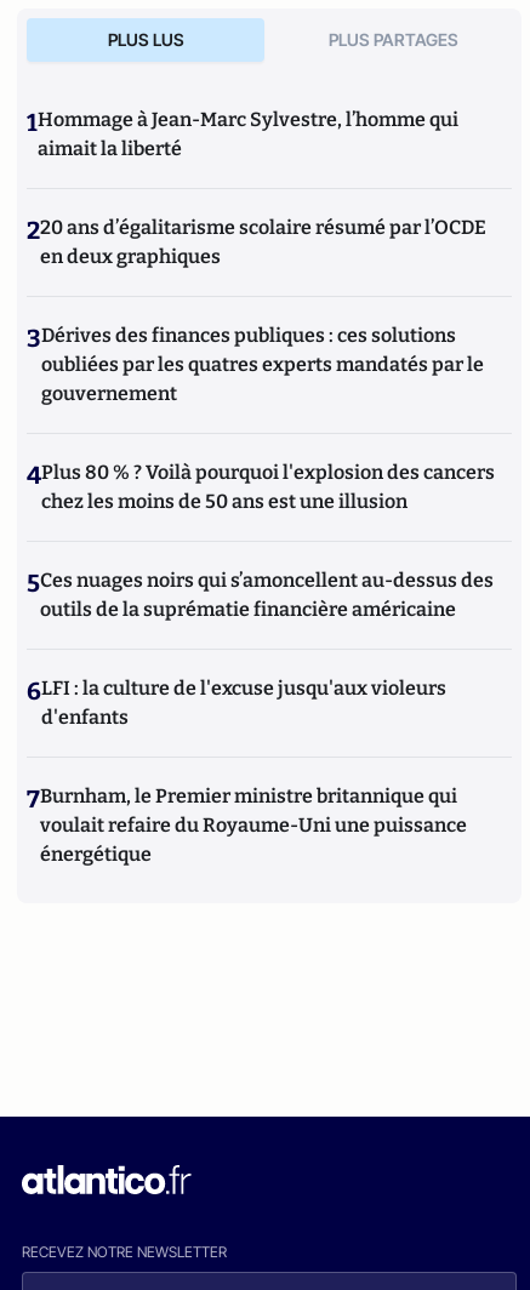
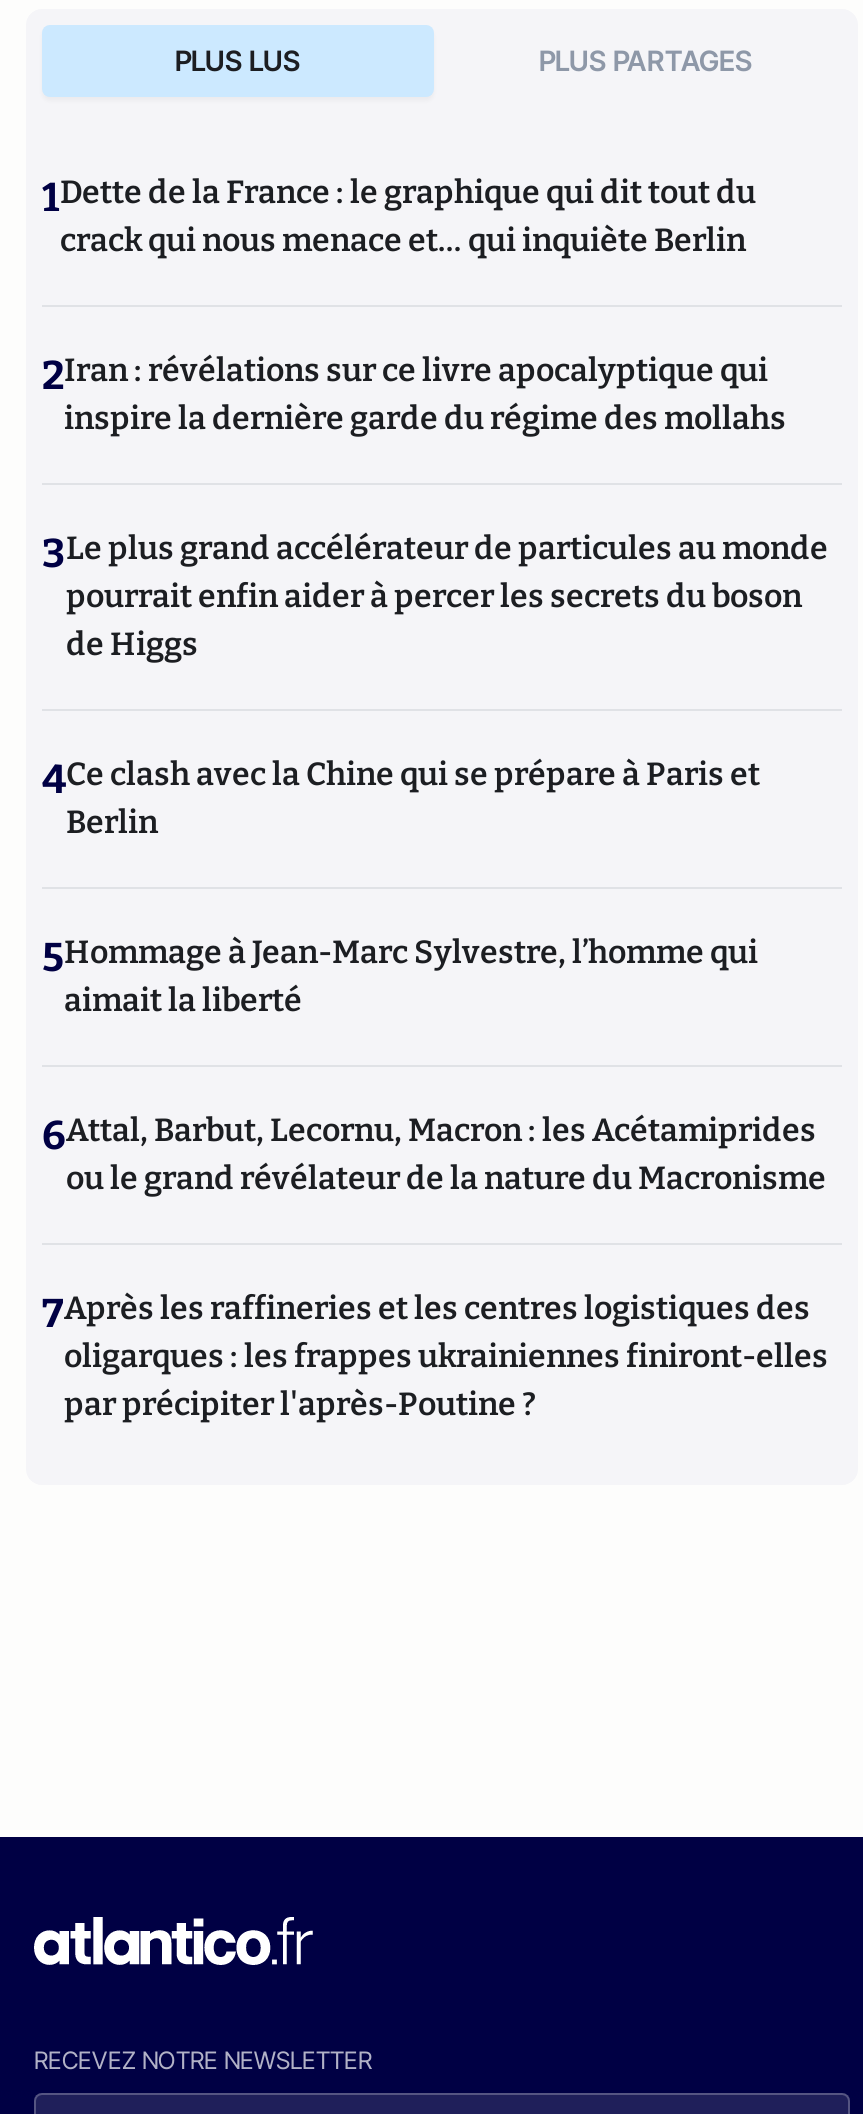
- 1Hommage à Jean-Marc Sylvestre, l’homme qui
+ 1Dette de la France : le graphique qui dit tout du
+ crack qui nous menace et… qui inquiète Berlin
+ 2Iran : révélations sur ce livre apocalyptique qui
+ inspire la dernière garde du régime des mollahs
+ 3Le plus grand accélérateur de particules au monde
+ pourrait enfin aider à percer les secrets du boson
+ de Higgs
+ 4Ce clash avec la Chine qui se prépare à Paris et
+ Berlin
+ 5Hommage à Jean-Marc Sylvestre, l’homme qui

moved down: aimait la liberté

- 220 ans d’égalitarisme scolaire résumé par l’OCDE
- en deux graphiques
- 3Dérives des finances publiques : ces solutions
- oubliées par les quatres experts mandatés par le
- gouvernement
- 4Plus 80 % ? Voilà pourquoi l'explosion des cancers
- chez les moins de 50 ans est une illusion
- 5Ces nuages noirs qui s’amoncellent au-dessus des
- outils de la suprématie financière américaine
- 6LFI : la culture de l'excuse jusqu'aux violeurs
- d'enfants
- 7Burnham, le Premier ministre britannique qui
- voulait refaire du Royaume-Uni une puissance
- énergétique
+ 6Attal, Barbut, Lecornu, Macron : les Acétamiprides
+ ou le grand révélateur de la nature du Macronisme
+ 7Après les raffineries et les centres logistiques des
+ oligarques : les frappes ukrainiennes finiront-elles
+ par précipiter l'après-Poutine ?
